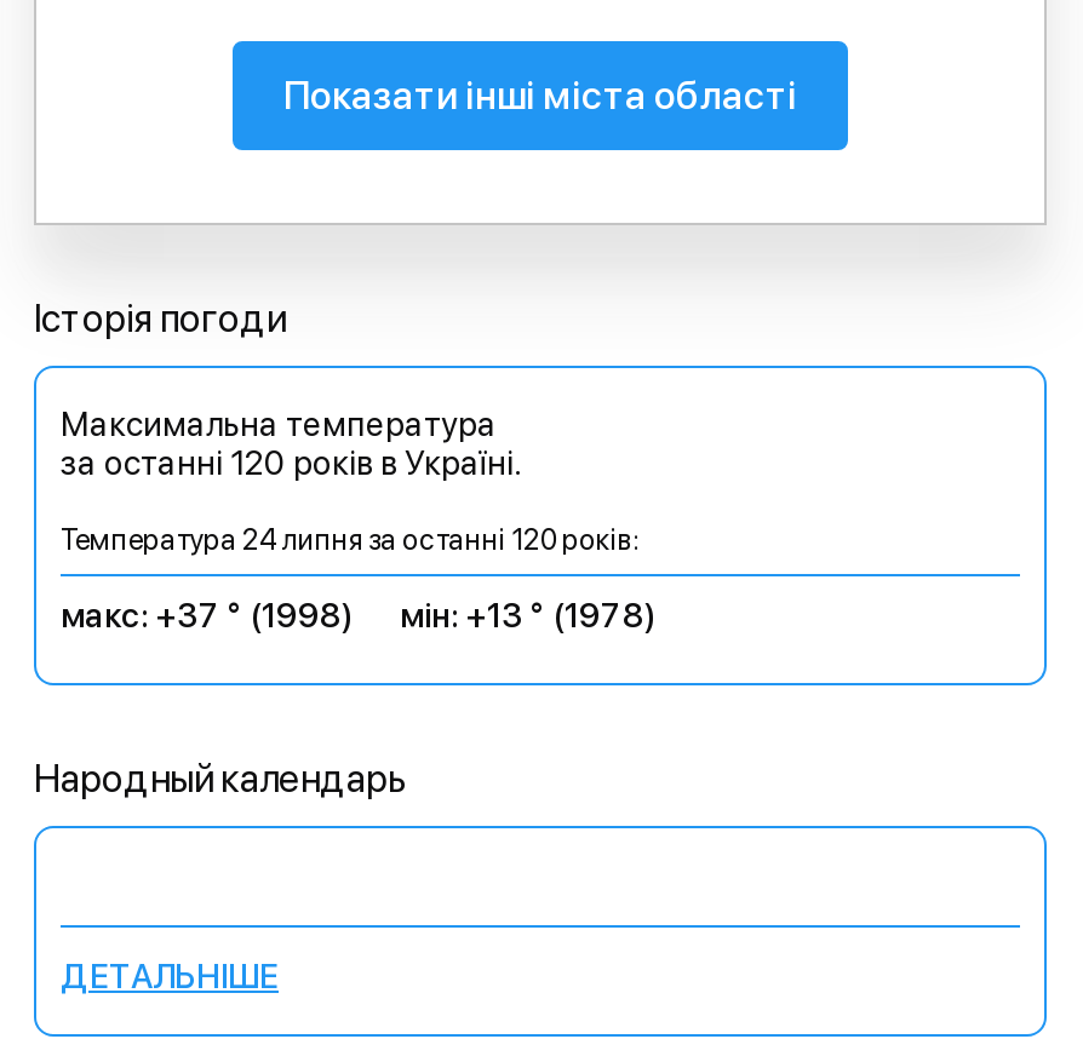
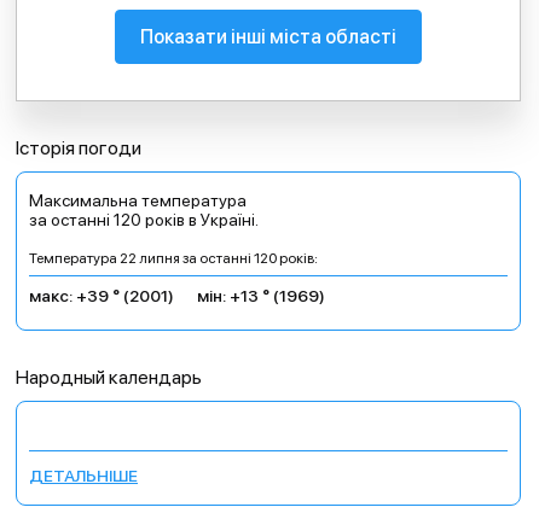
- Температура 24 липня за останні 120 років:
+ Температура 22 липня за останні 120 років:

- макс: +37 ° (1998)
+ макс: +39 ° (2001)

- мін: +13 ° (1978)
+ мін: +13 ° (1969)
